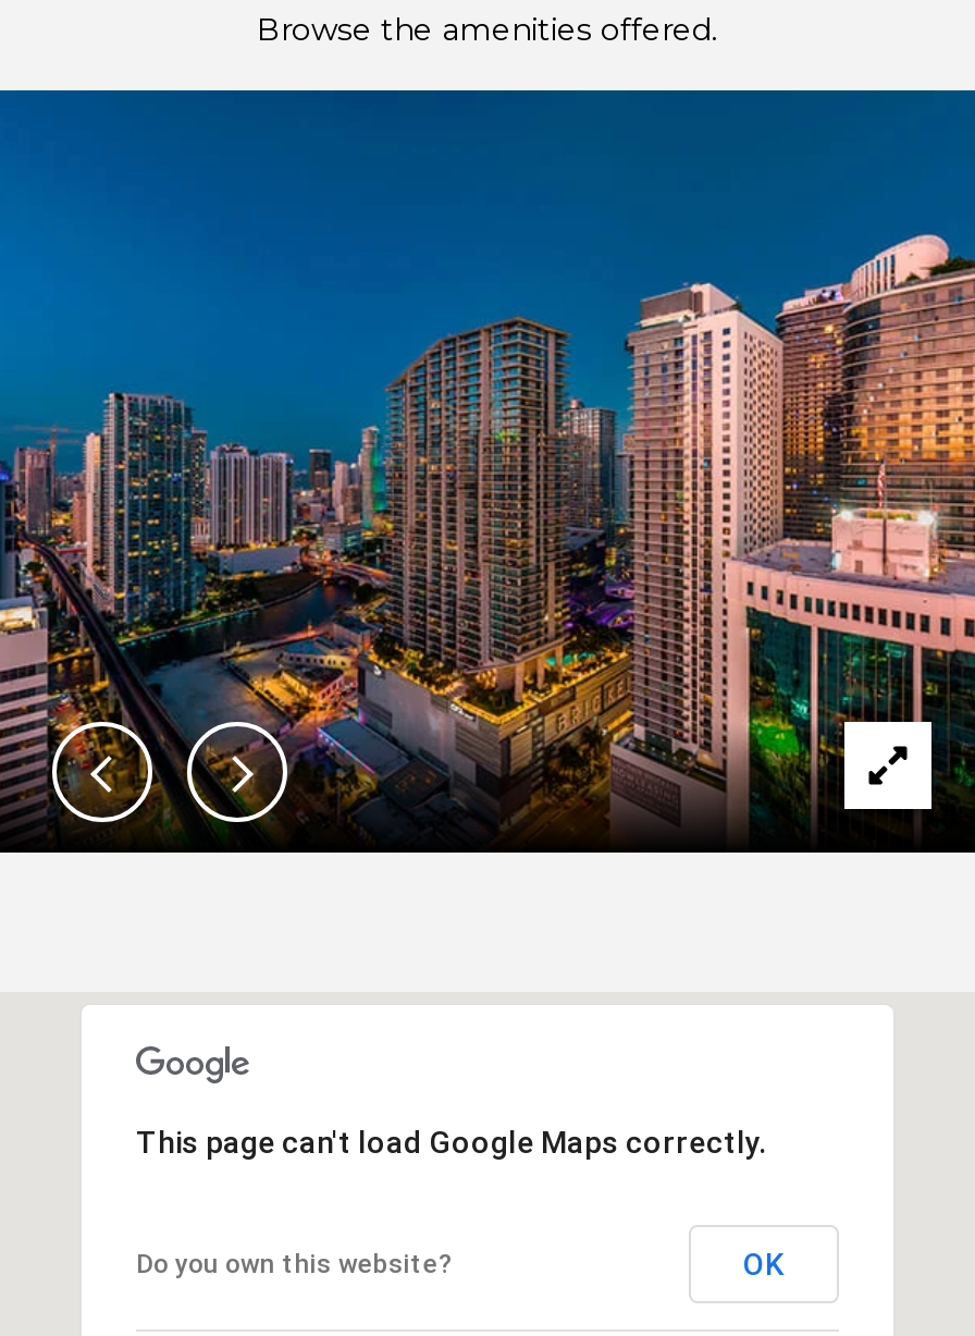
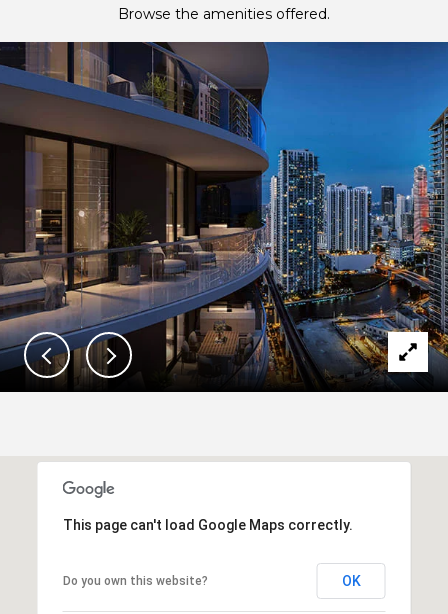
- [image]
+ [image]
